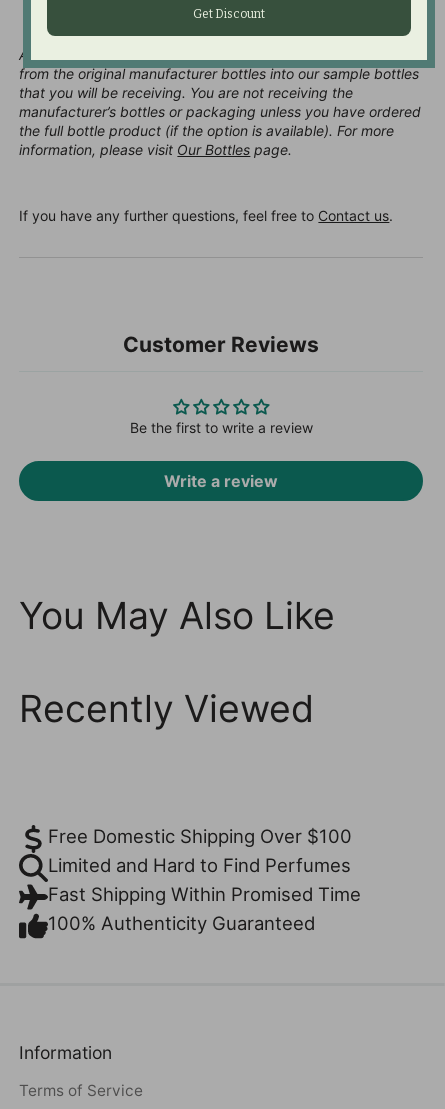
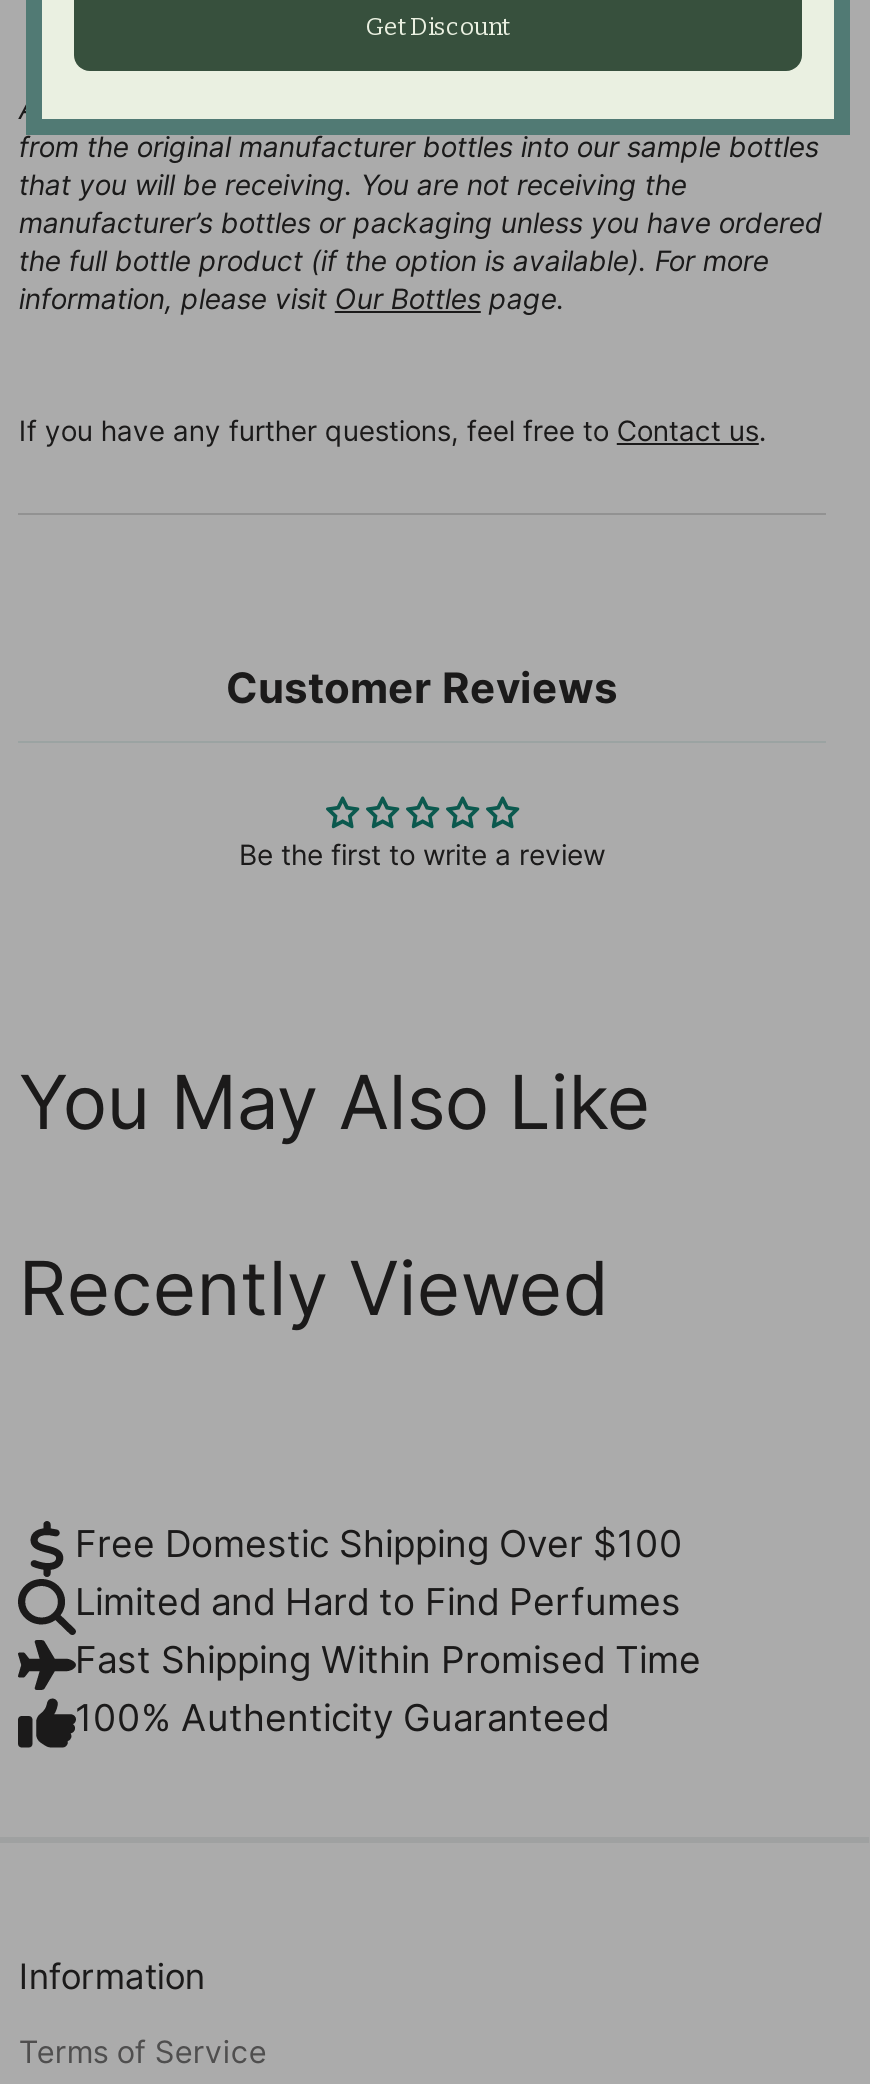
- Write a review
